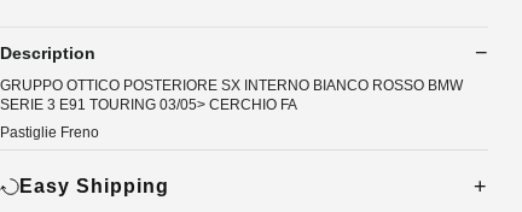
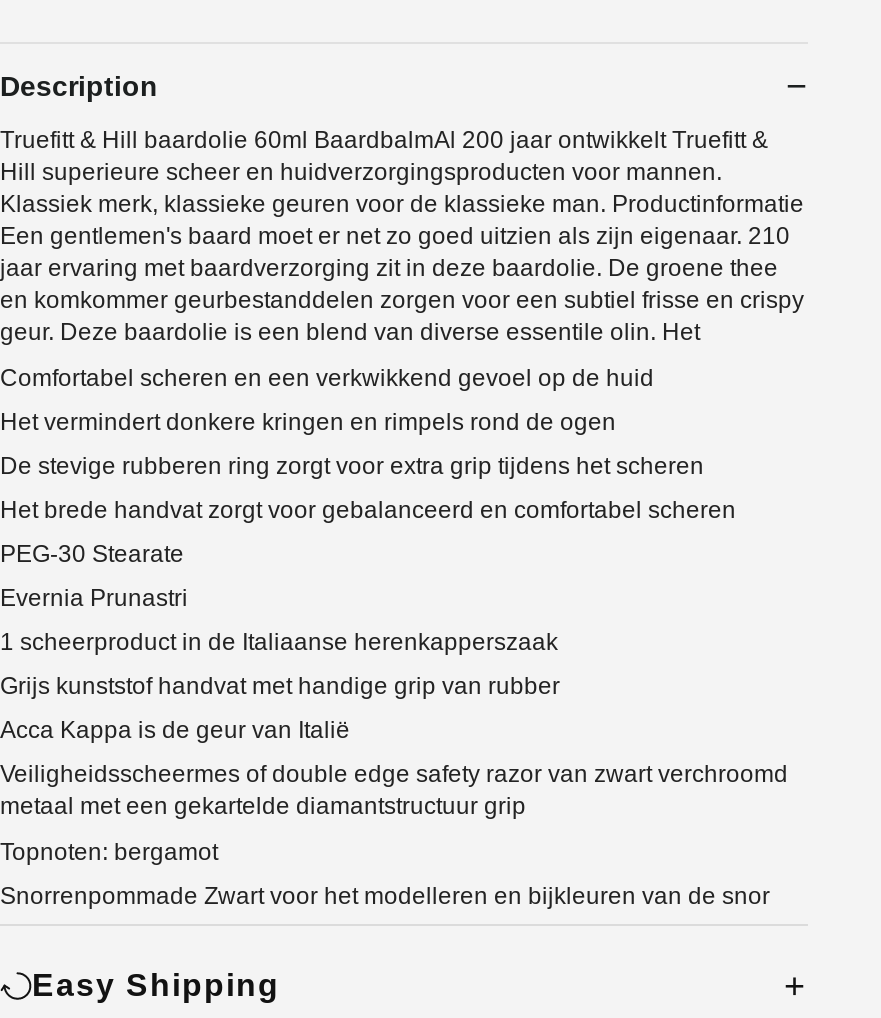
- GRUPPO OTTICO POSTERIORE SX INTERNO BIANCO ROSSO BMW
- SERIE 3 E91 TOURING 03/05> CERCHIO FA
- Pastiglie Freno
+ Truefitt & Hill baardolie 60ml BaardbalmAl 200 jaar ontwikkelt Truefitt &
+ Hill superieure scheer en huidverzorgingsproducten voor mannen.
+ Klassiek merk, klassieke geuren voor de klassieke man. Productinformatie
+ Een gentlemen's baard moet er net zo goed uitzien als zijn eigenaar. 210
+ jaar ervaring met baardverzorging zit in deze baardolie. De groene thee
+ en komkommer geurbestanddelen zorgen voor een subtiel frisse en crispy
+ geur. Deze baardolie is een blend van diverse essentile olin. Het
+ Comfortabel scheren en een verkwikkend gevoel op de huid
+ Het vermindert donkere kringen en rimpels rond de ogen
+ De stevige rubberen ring zorgt voor extra grip tijdens het scheren
+ Het brede handvat zorgt voor gebalanceerd en comfortabel scheren
+ PEG-30 Stearate
+ Evernia Prunastri
+ 1 scheerproduct in de Italiaanse herenkapperszaak
+ Grijs kunststof handvat met handige grip van rubber
+ Acca Kappa is de geur van Italië
+ Veiligheidsscheermes of double edge safety razor van zwart verchroomd
+ metaal met een gekartelde diamantstructuur grip
+ Topnoten: bergamot
+ Snorrenpommade Zwart voor het modelleren en bijkleuren van de snor
